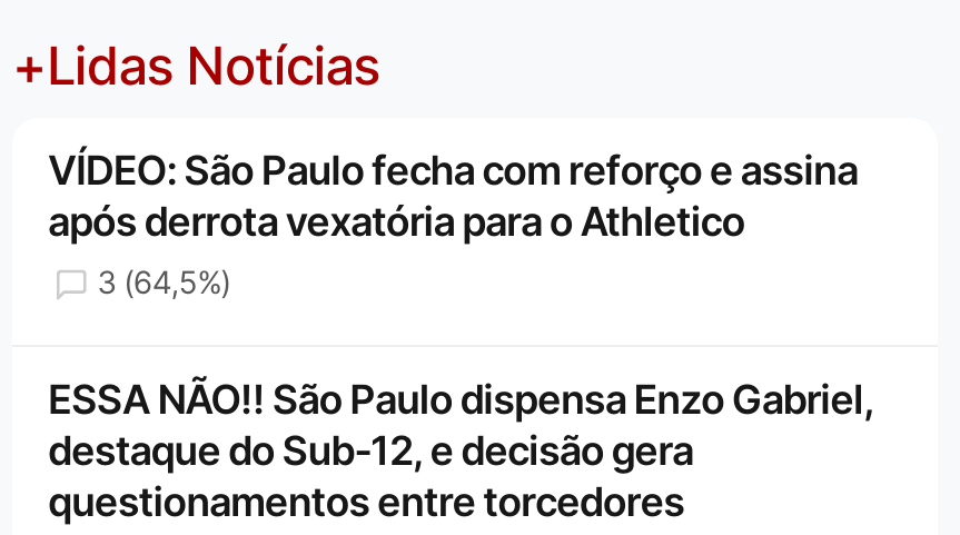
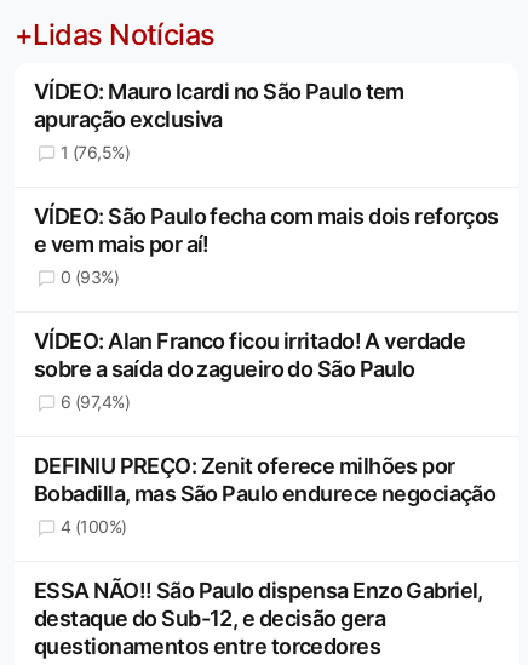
- VÍDEO: São Paulo fecha com reforço e assina
- após derrota vexatória para o Athletico
- 3 (64,5%)
+ VÍDEO: Mauro Icardi no São Paulo tem
+ apuração exclusiva
+ 1 (76,5%)
+ VÍDEO: São Paulo fecha com mais dois reforços
+ e vem mais por aí!
+ 0 (93%)
+ VÍDEO: Alan Franco ficou irritado! A verdade
+ sobre a saída do zagueiro do São Paulo
+ 6 (97,4%)
+ DEFINIU PREÇO: Zenit oferece milhões por
+ Bobadilla, mas São Paulo endurece negociação
+ 4 (100%)
